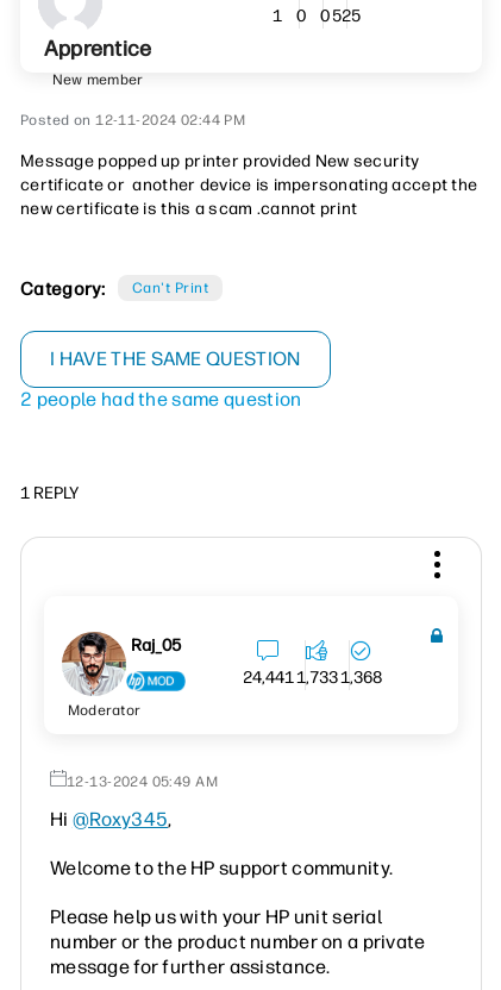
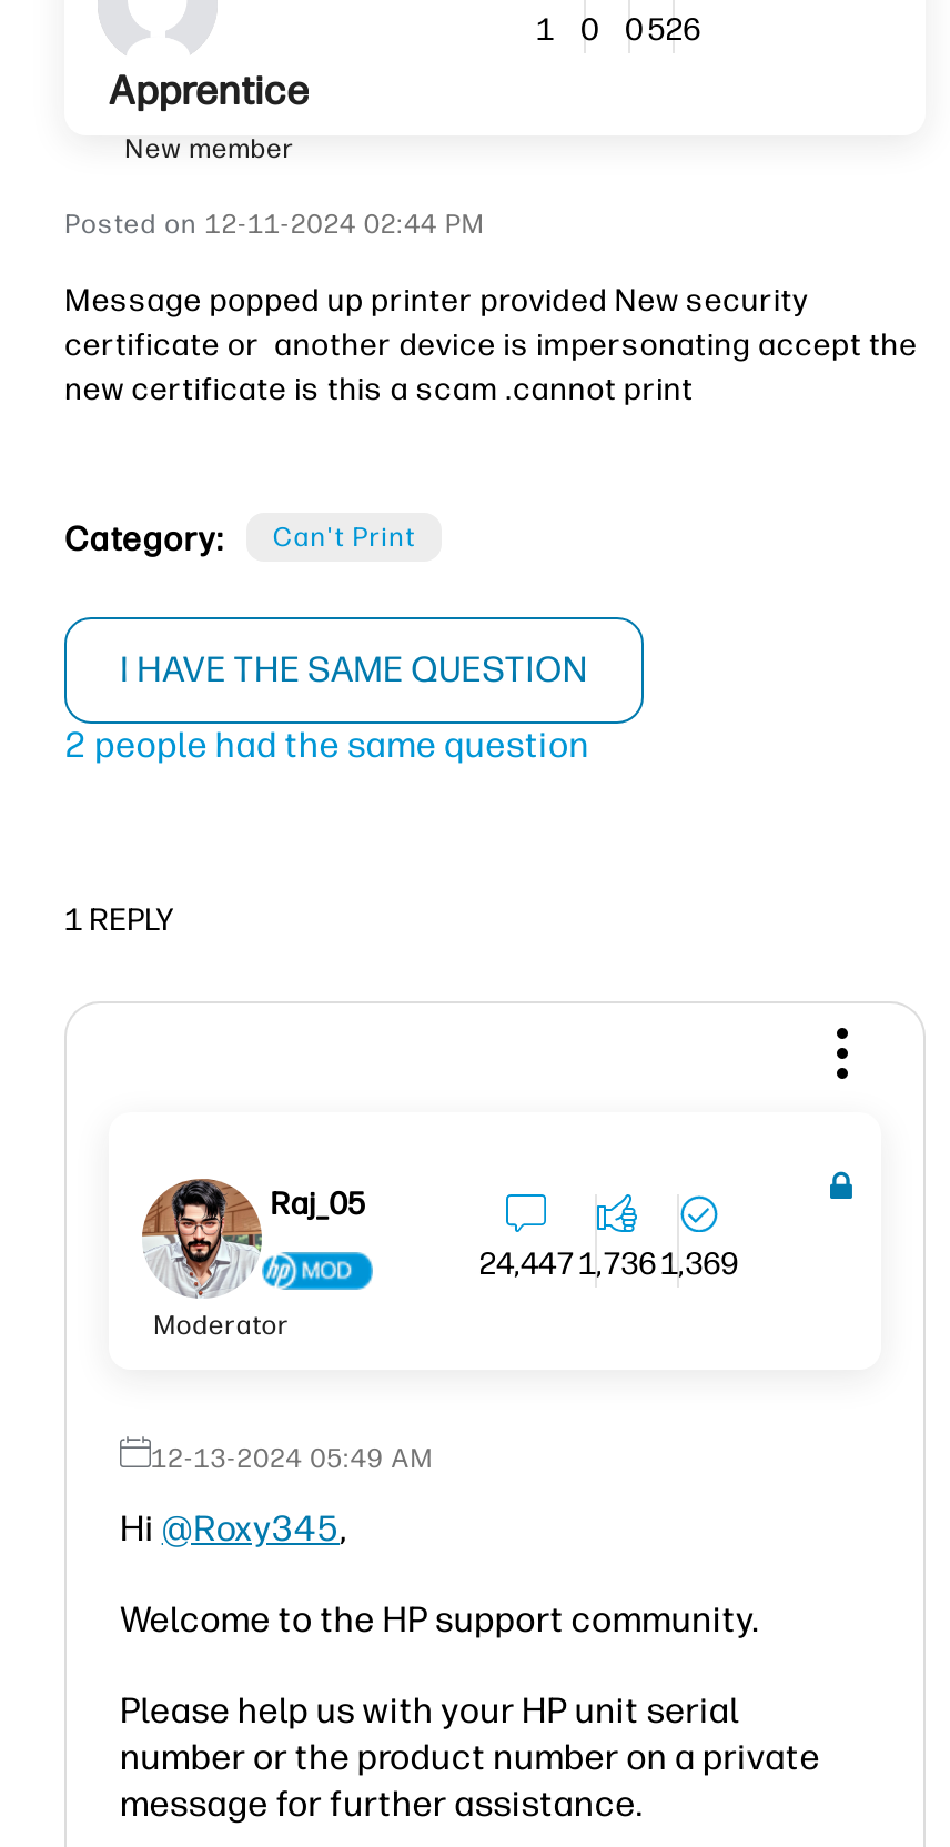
- 1 0 0 525
+ 1 0 0 526

- 24,441 1,733 1,368
+ 24,447 1,736 1,369
